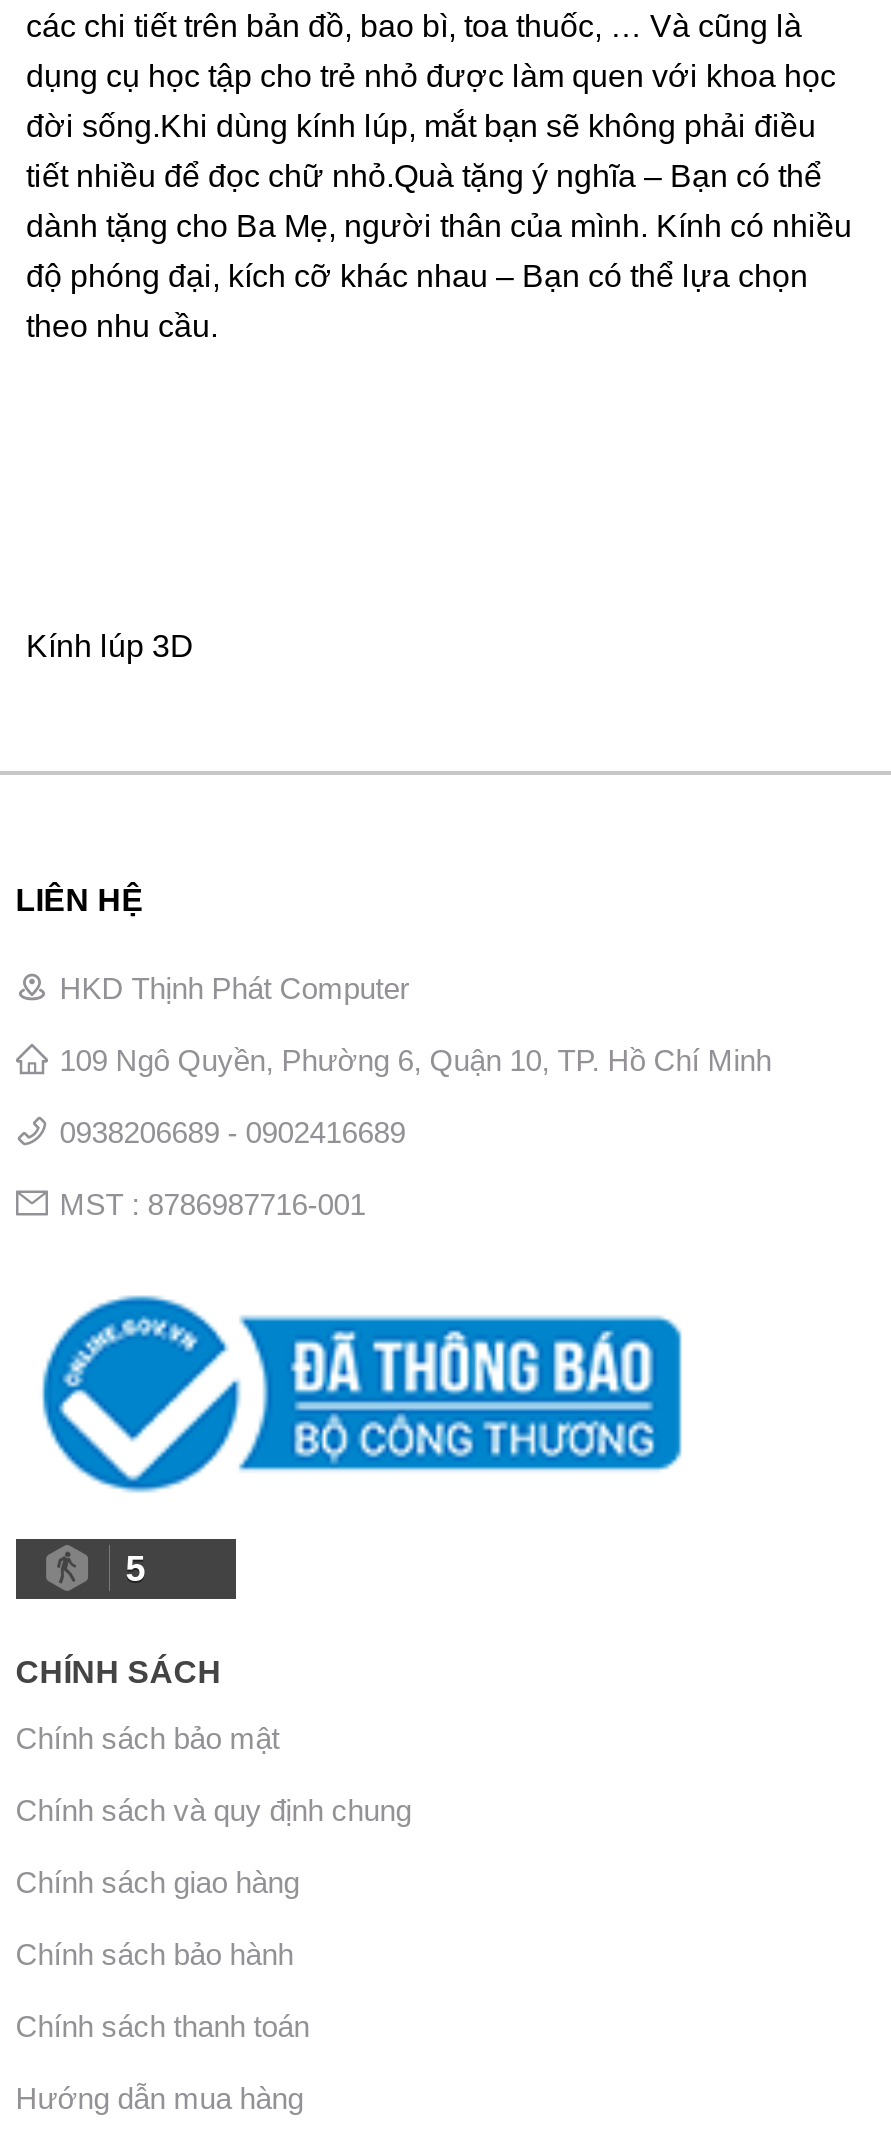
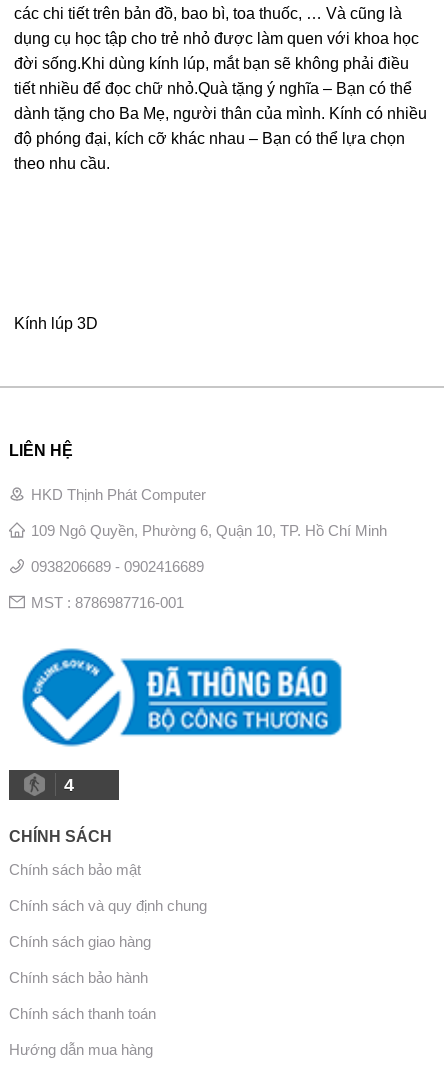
- 5
+ 4
